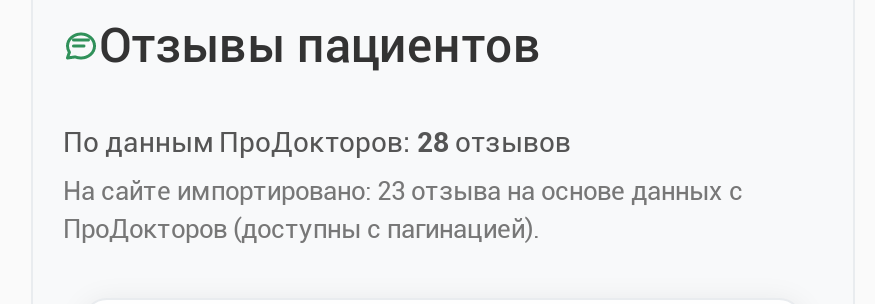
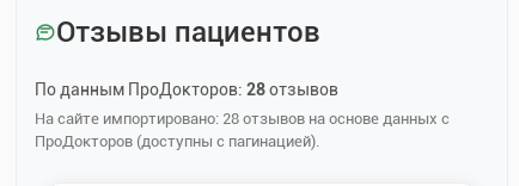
- На сайте импортировано: 23 отзыва на основе данных с
+ На сайте импортировано: 28 отзывов на основе данных с
